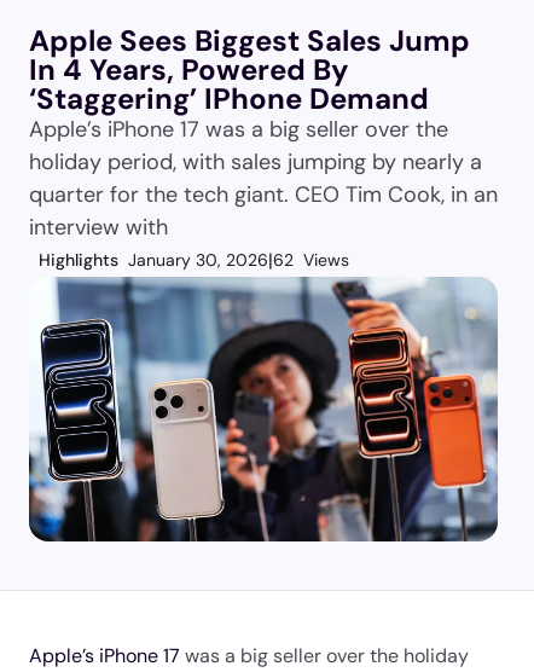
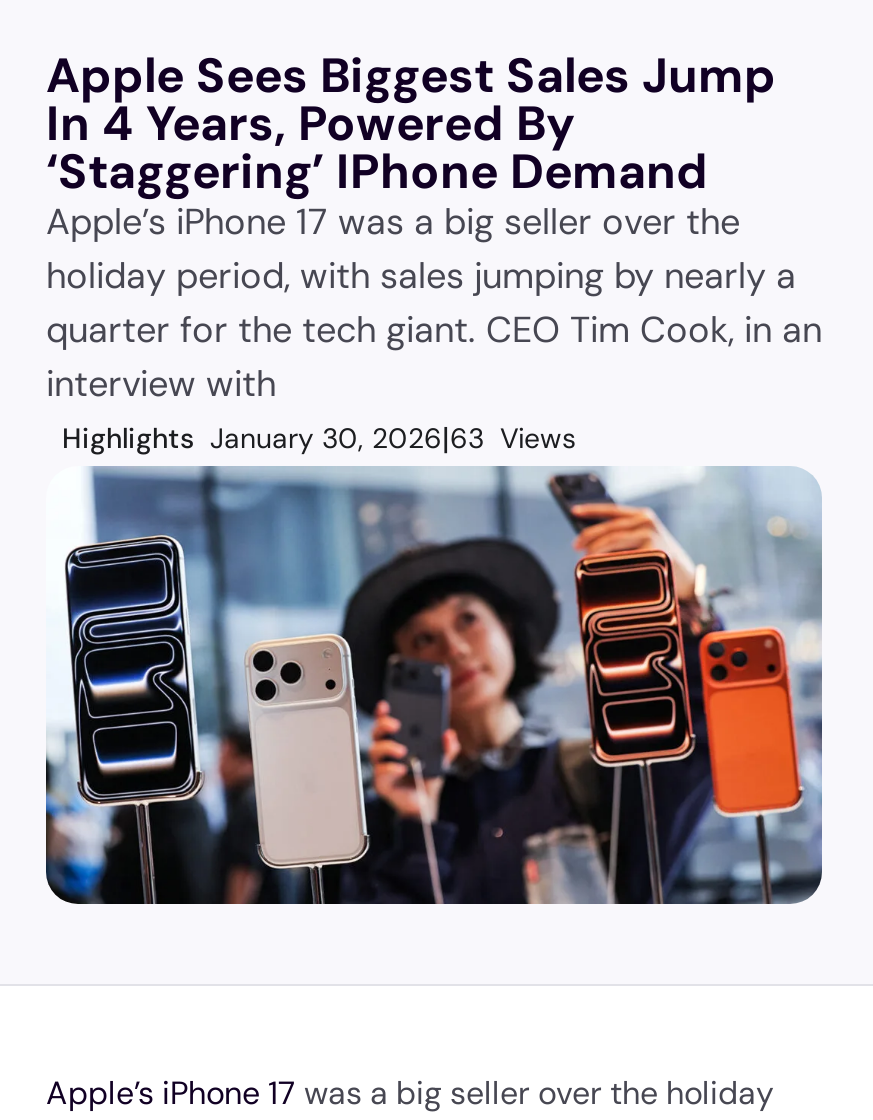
- Highlights January 30, 2026 62 Views
+ Highlights January 30, 2026 63 Views
